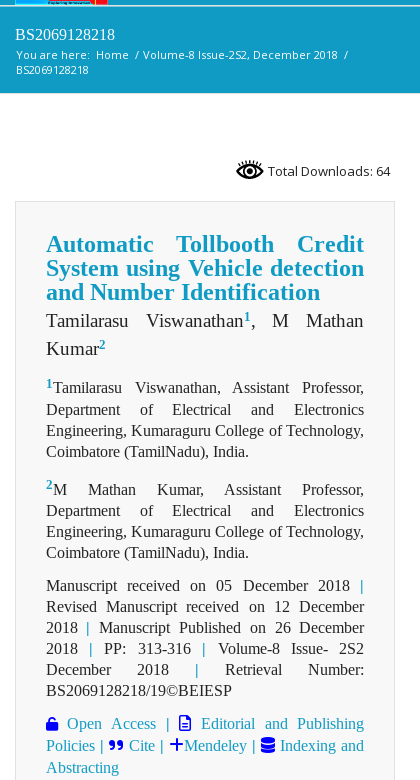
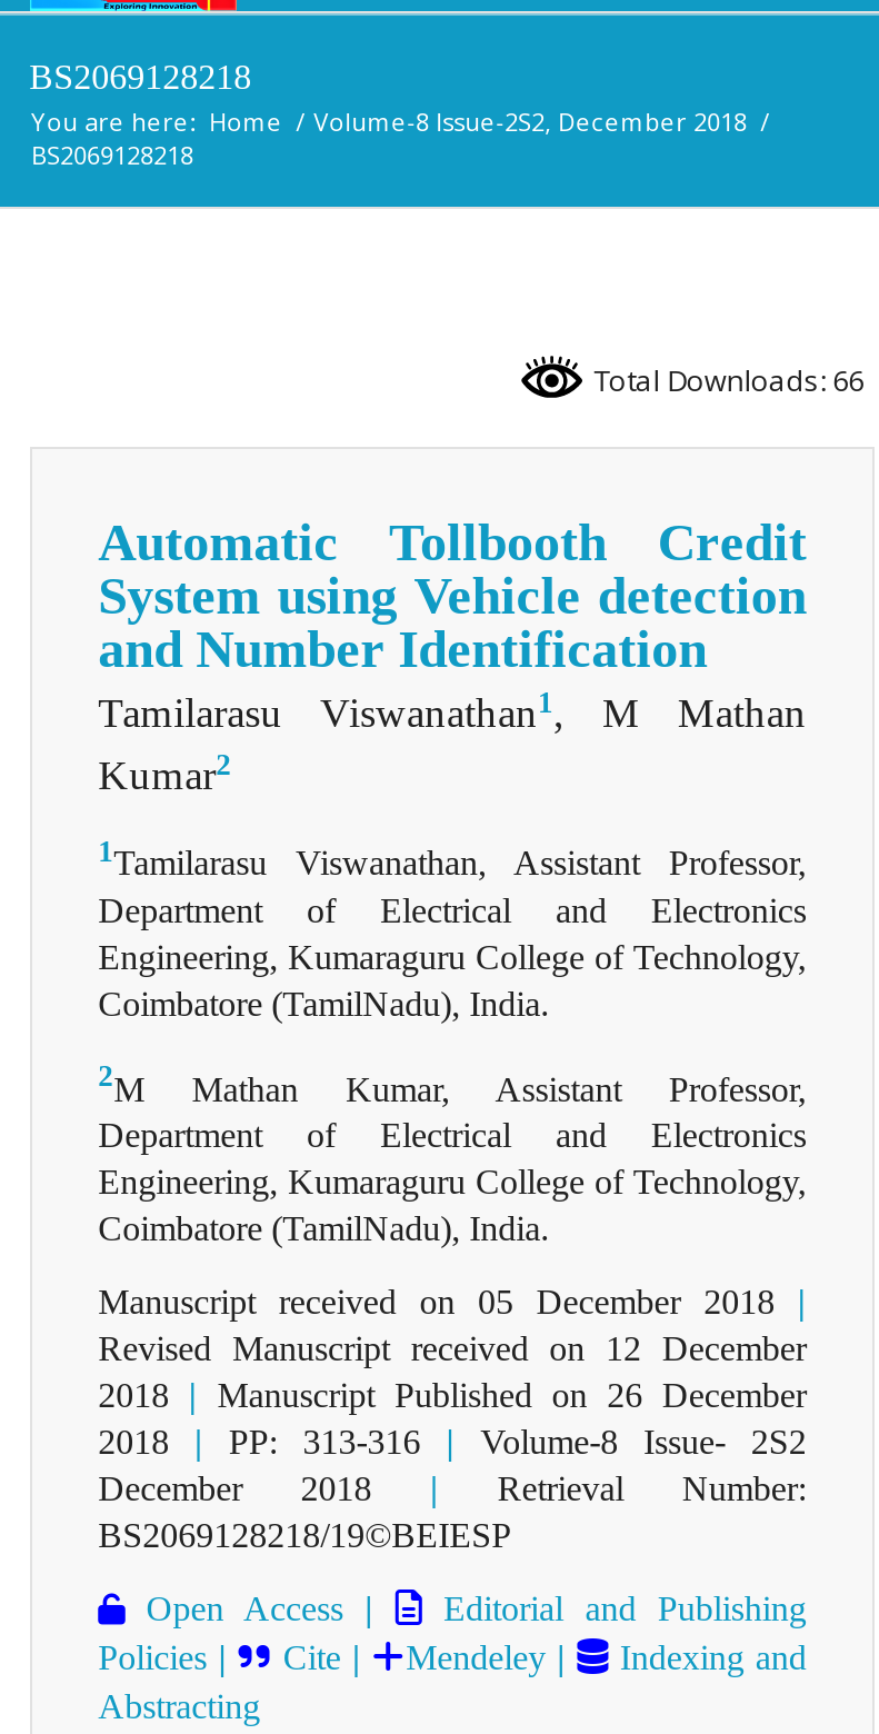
- Total Downloads: 64
+ Total Downloads: 66
